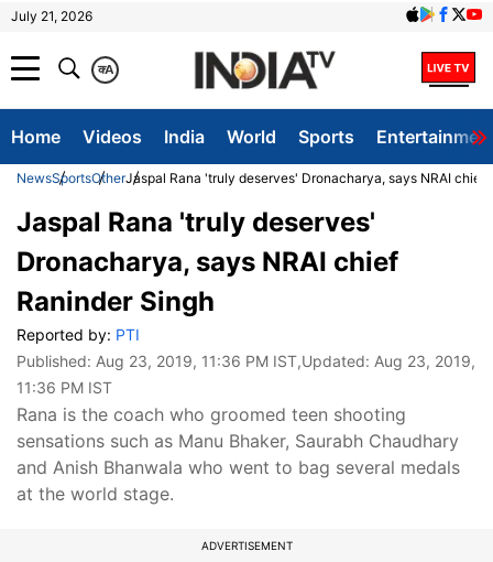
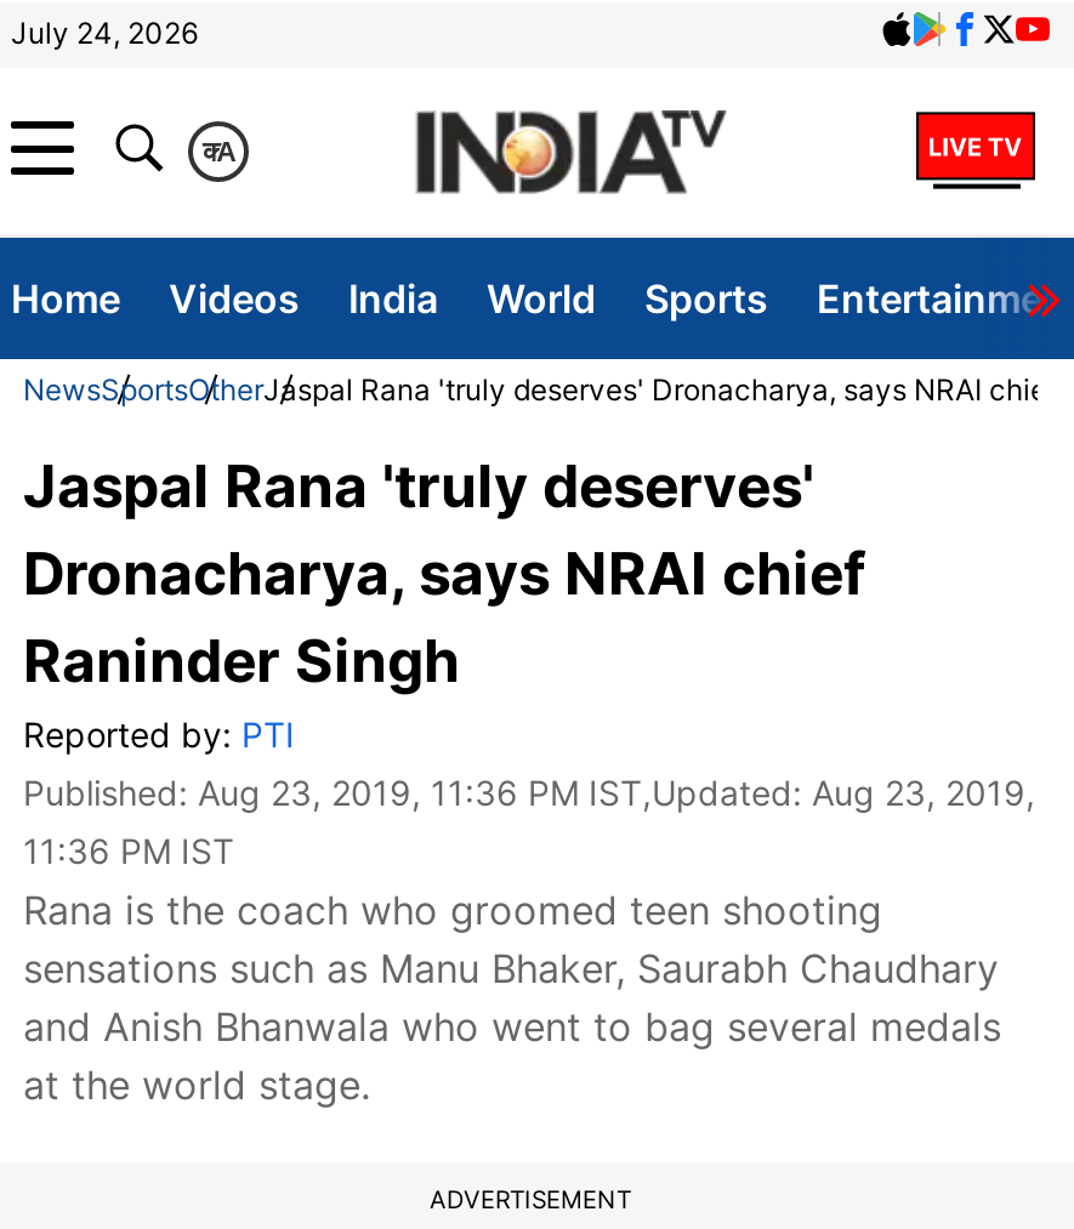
- July 21, 2026
+ July 24, 2026
